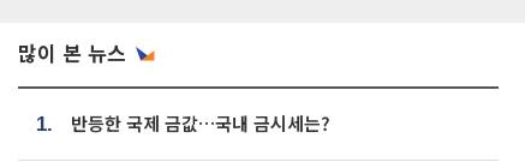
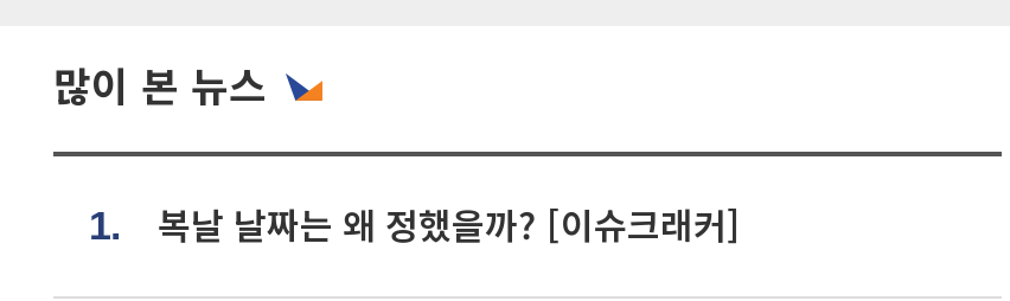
- 반등한 국제 금값…국내 금시세는?
+ 복날 날짜는 왜 정했을까? [이슈크래커]
